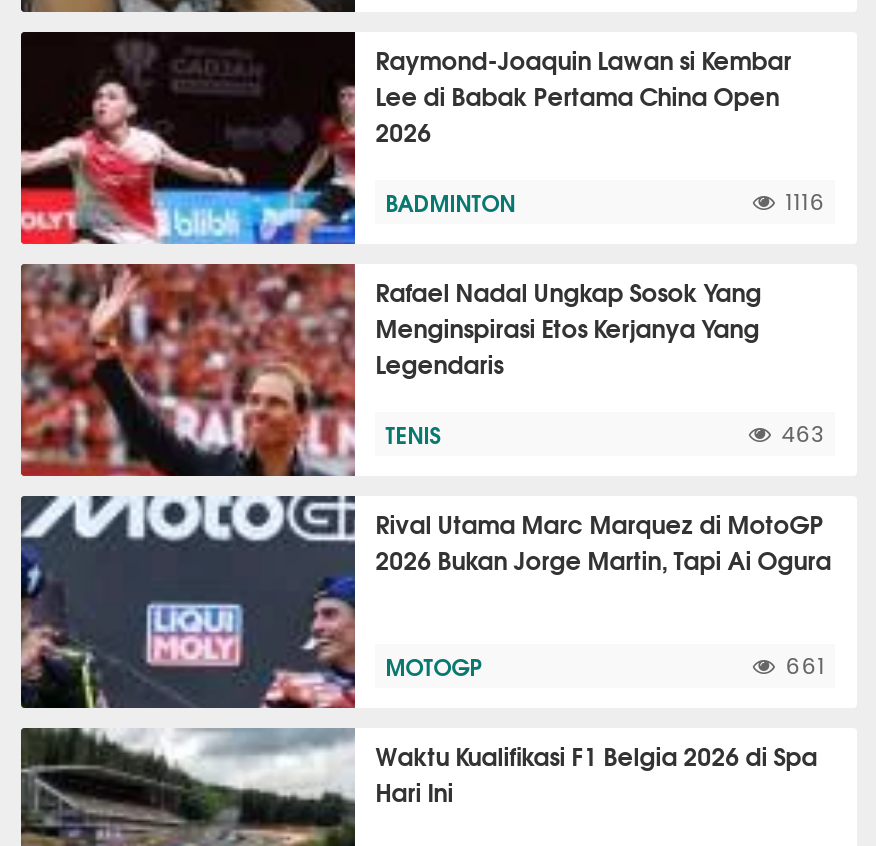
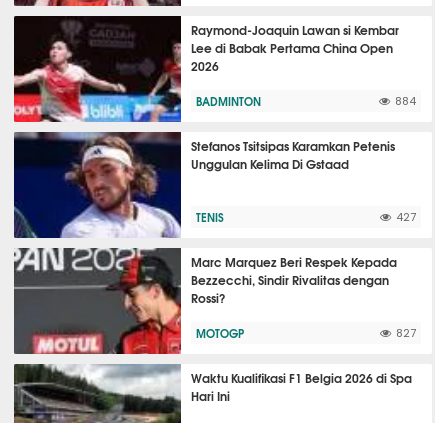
- 1116
+ 884

- [image]
- Rafael Nadal Ungkap Sosok Yang
- Menginspirasi Etos Kerjanya Yang
- Legendaris
+ [image]
+ Stefanos Tsitsipas Karamkan Petenis
+ Unggulan Kelima Di Gstaad

- 463
+ 427

- [image]
- Rival Utama Marc Marquez di MotoGP
- 2026 Bukan Jorge Martin, Tapi Ai Ogura
+ [image]
+ Marc Marquez Beri Respek Kepada
+ Bezzecchi, Sindir Rivalitas dengan
+ Rossi?

- 661
+ 827
